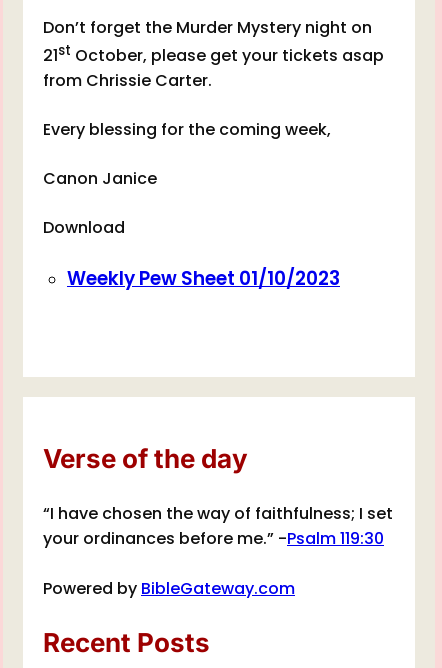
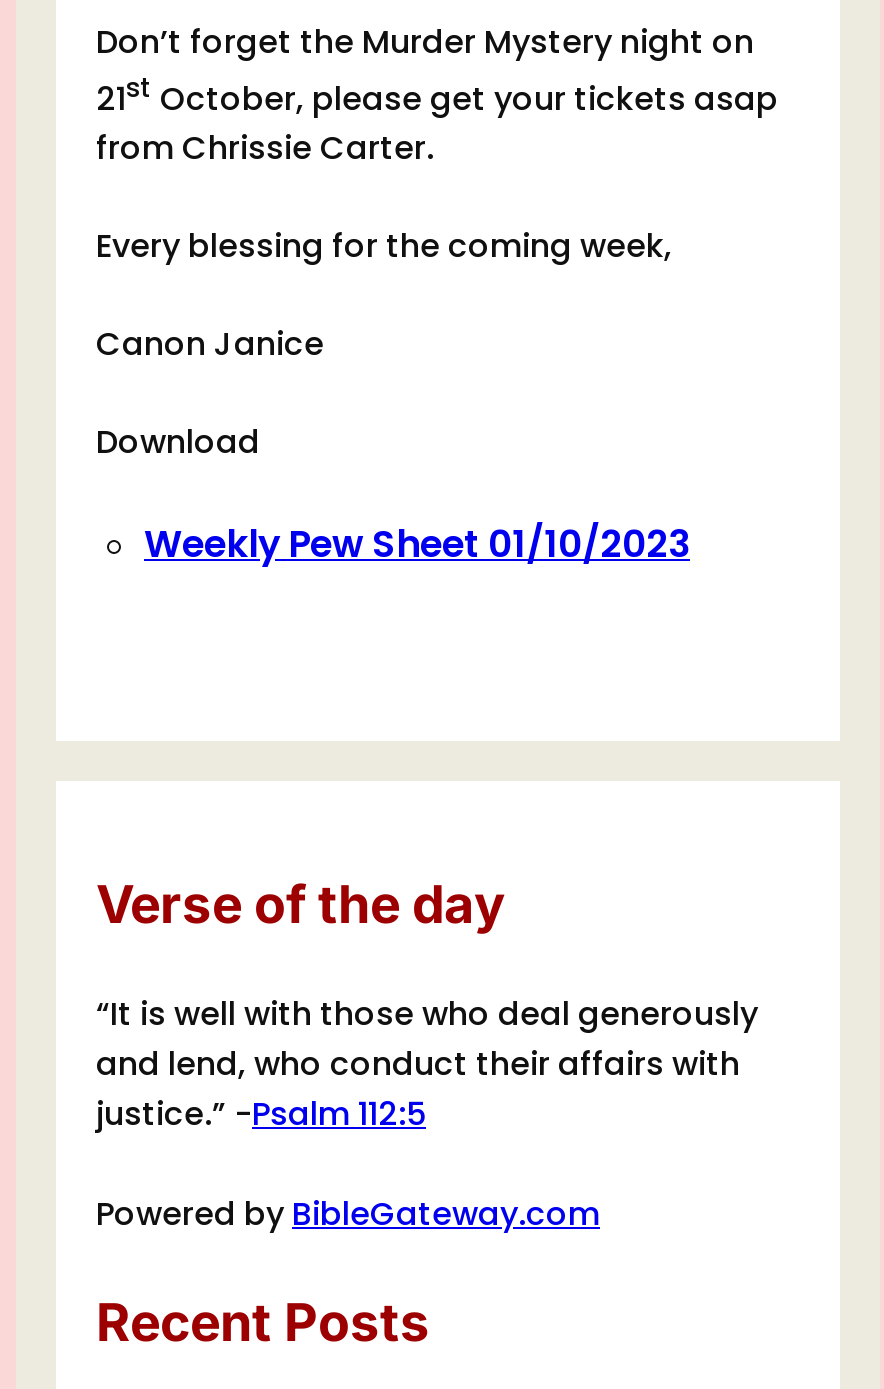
- “I have chosen the way of faithfulness; I set
- your ordinances before me.” -Psalm 119:30
+ “It is well with those who deal generously
+ and lend, who conduct their affairs with
+ justice.” -Psalm 112:5
